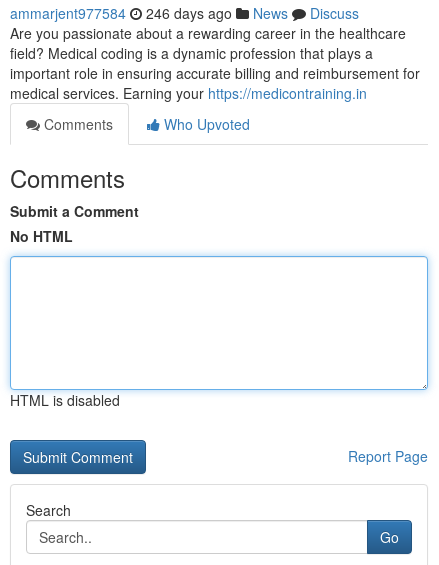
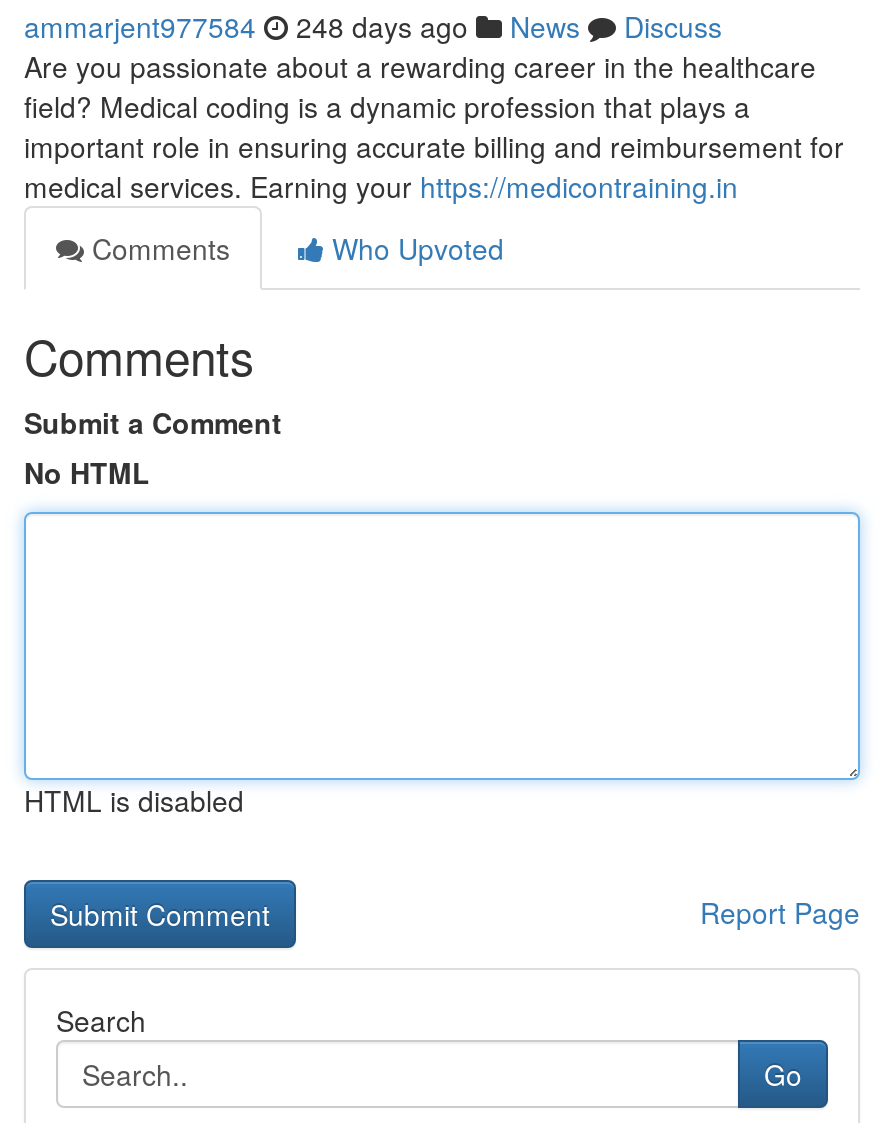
- ammarjent977584 246 days ago News Discuss
+ ammarjent977584 248 days ago News Discuss
